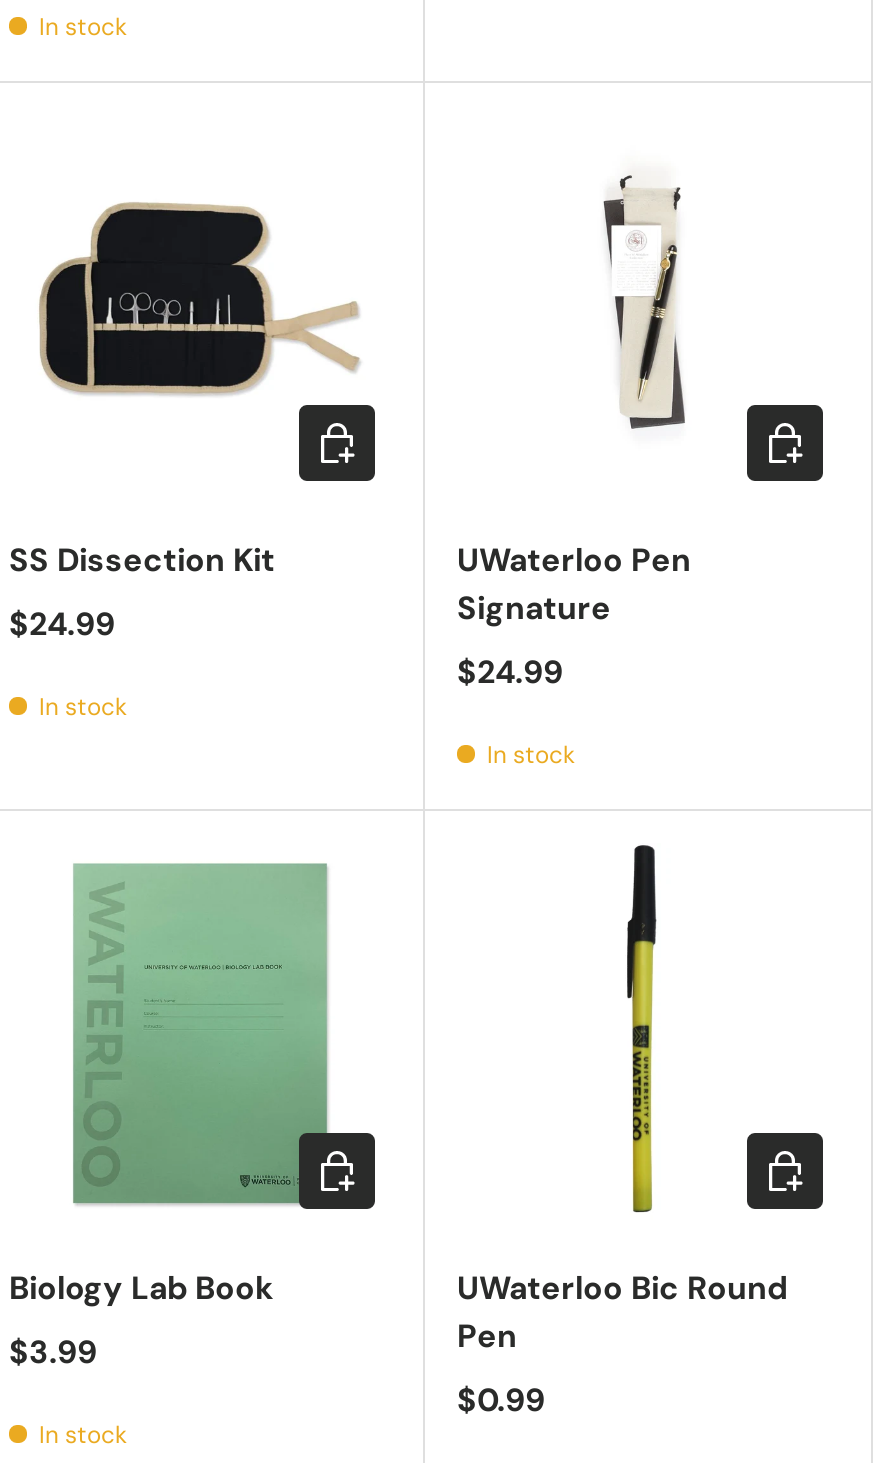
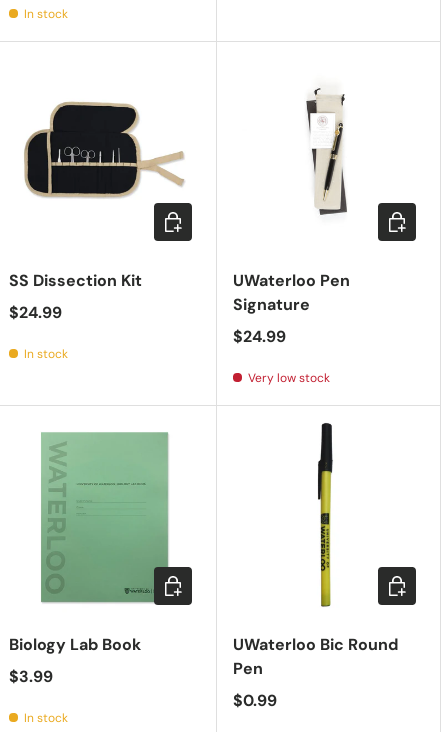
- In stock
+ Very low stock
